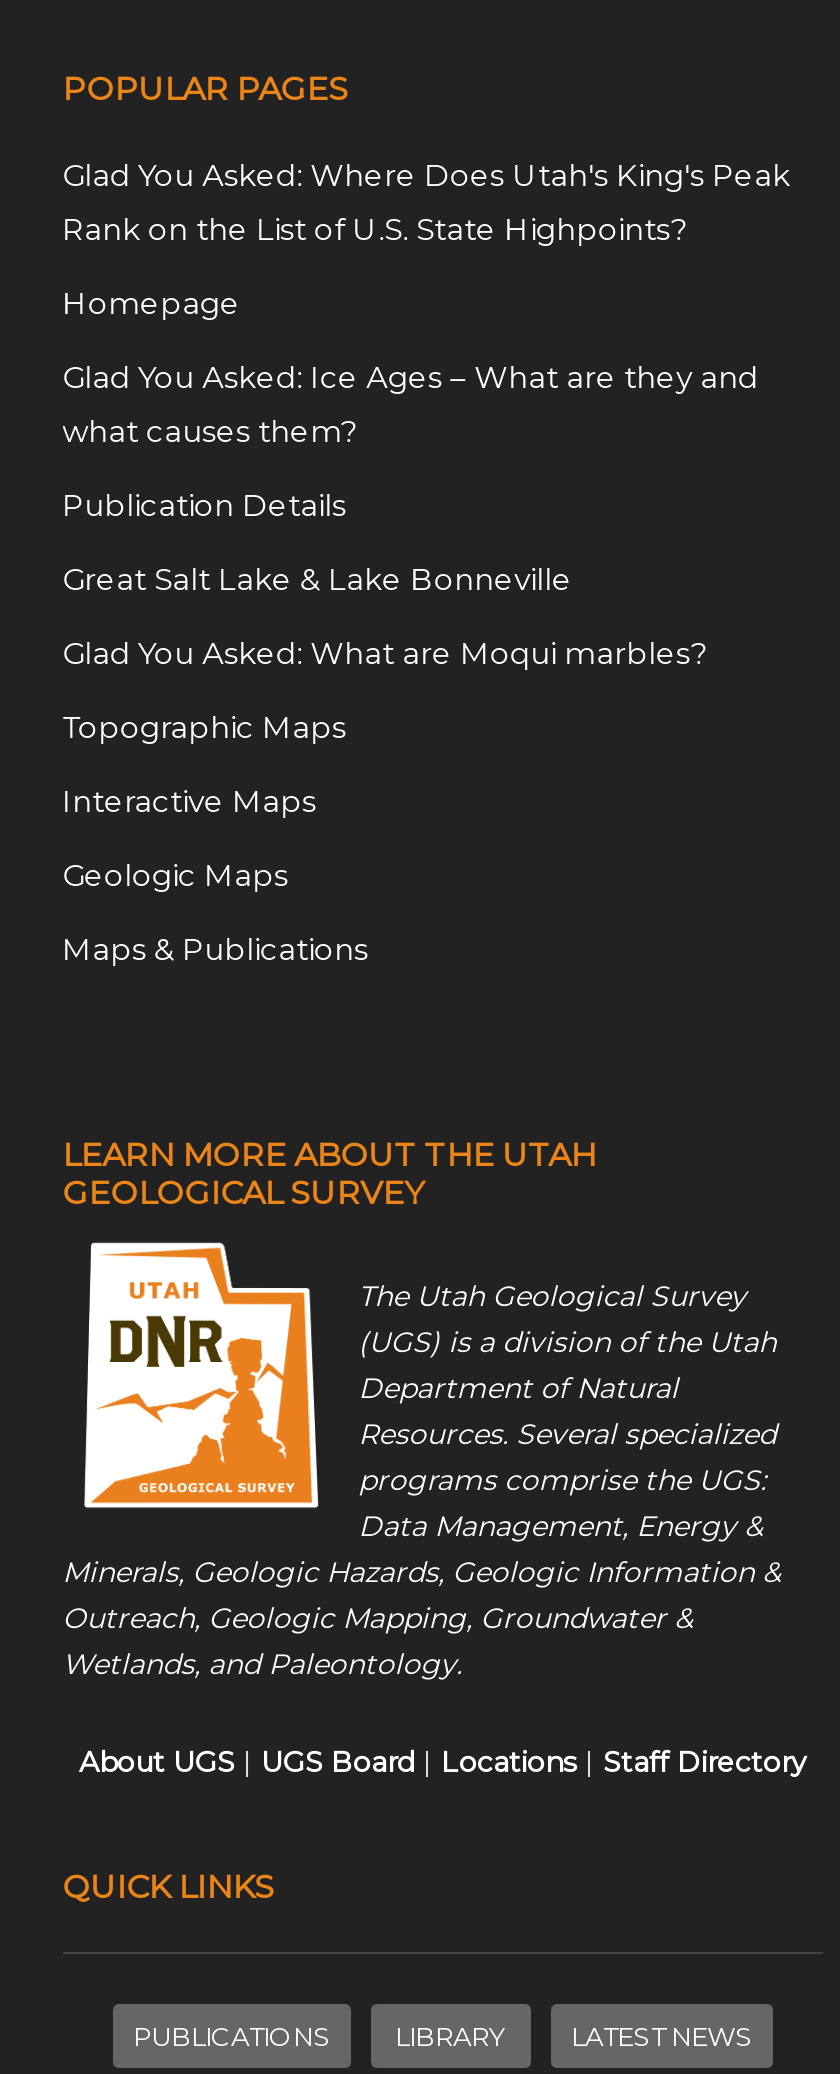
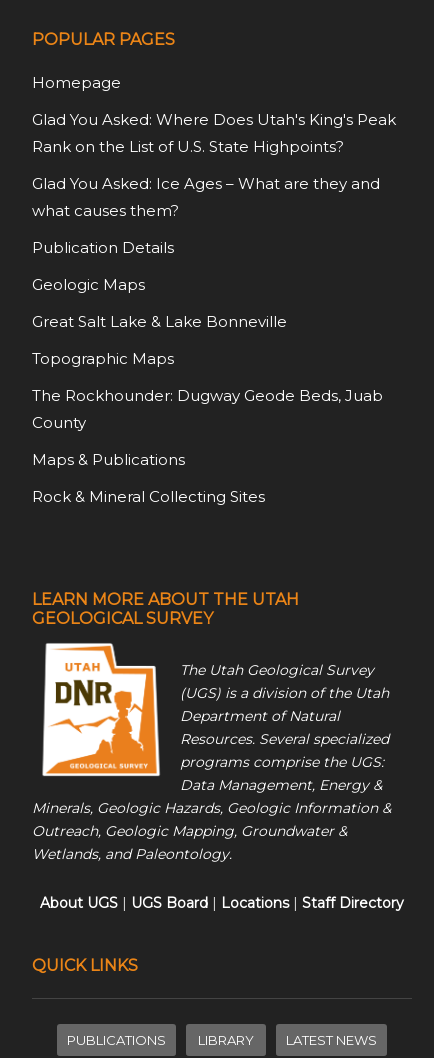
moved up: Homepage

moved down: Great Salt Lake & Lake Bonneville | Topographic Maps

- Glad You Asked: What are Moqui marbles?
- Interactive Maps

moved up: Geologic Maps

+ The Rockhounder: Dugway Geode Beds, Juab
+ County

+ Rock & Mineral Collecting Sites
